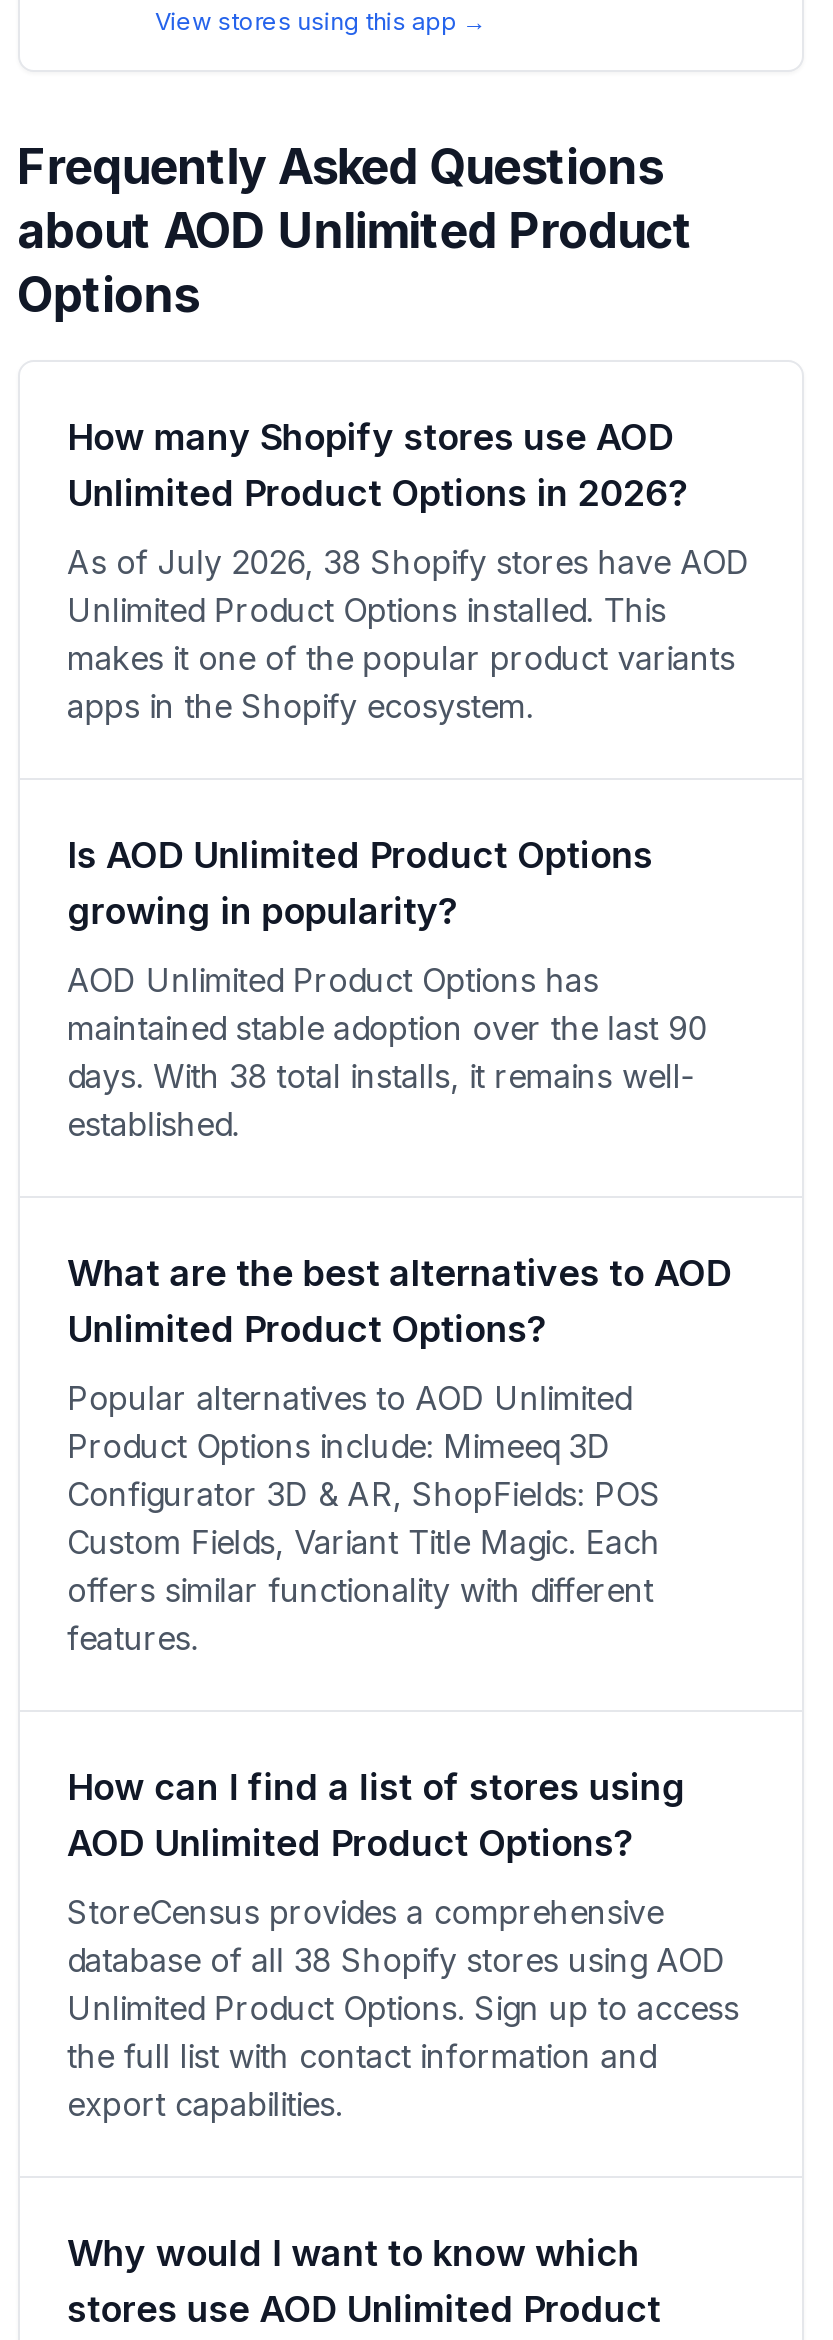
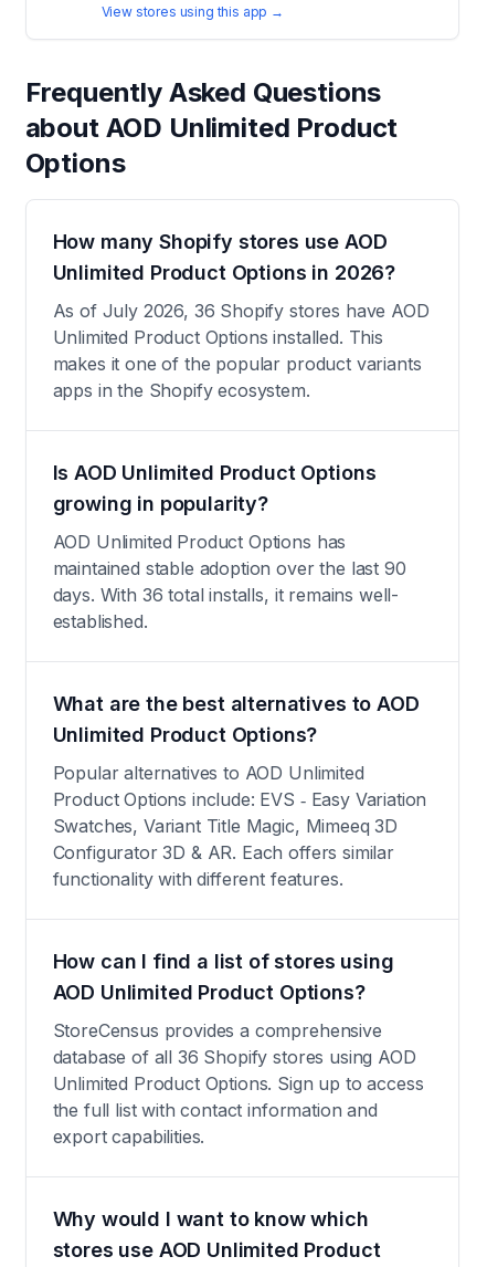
- As of July 2026, 38 Shopify stores have AOD
+ As of July 2026, 36 Shopify stores have AOD

- days. With 38 total installs, it remains well-
+ days. With 36 total installs, it remains well-

- Product Options include: Mimeeq 3D
- Configurator 3D & AR, ShopFields: POS
- Custom Fields, Variant Title Magic. Each
- offers similar functionality with different
- features.
+ Product Options include: EVS ‑ Easy Variation
+ Swatches, Variant Title Magic, Mimeeq 3D
+ Configurator 3D & AR. Each offers similar
+ functionality with different features.

- database of all 38 Shopify stores using AOD
+ database of all 36 Shopify stores using AOD
